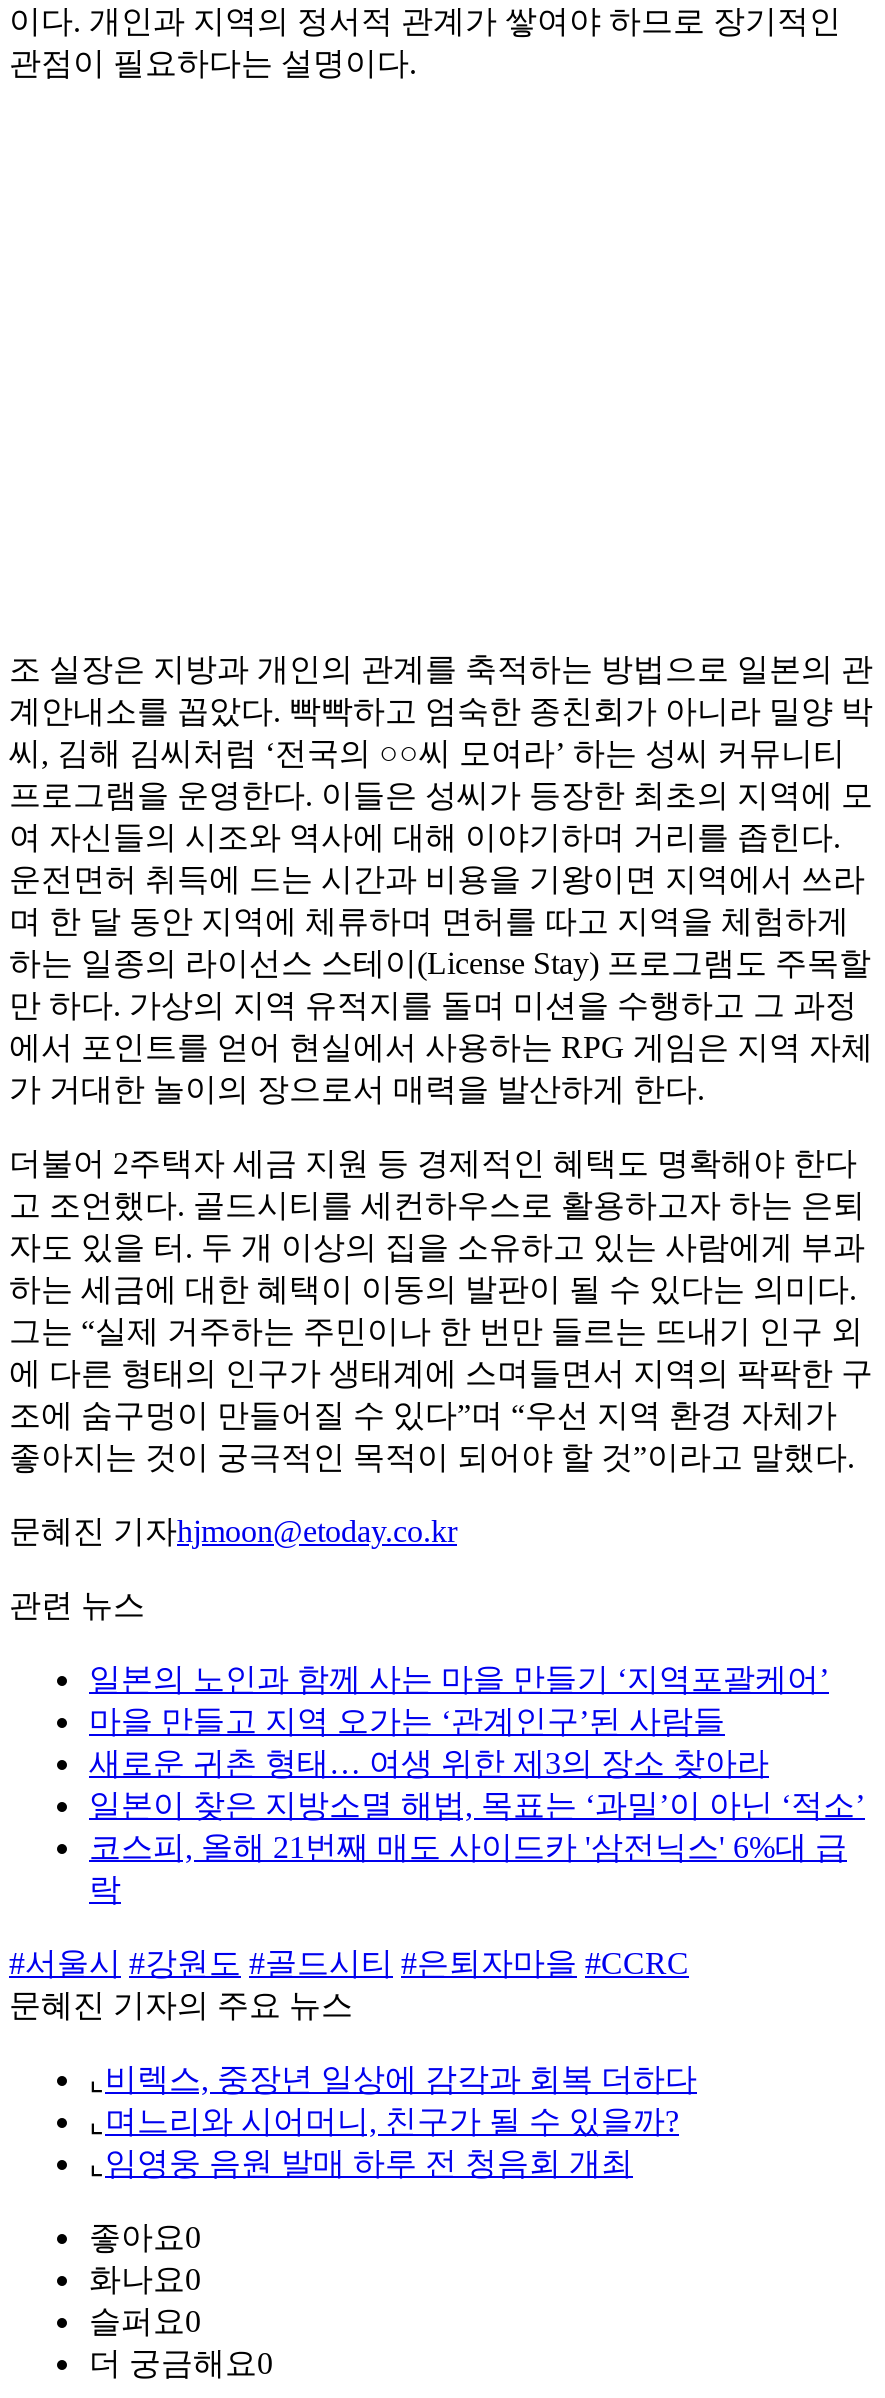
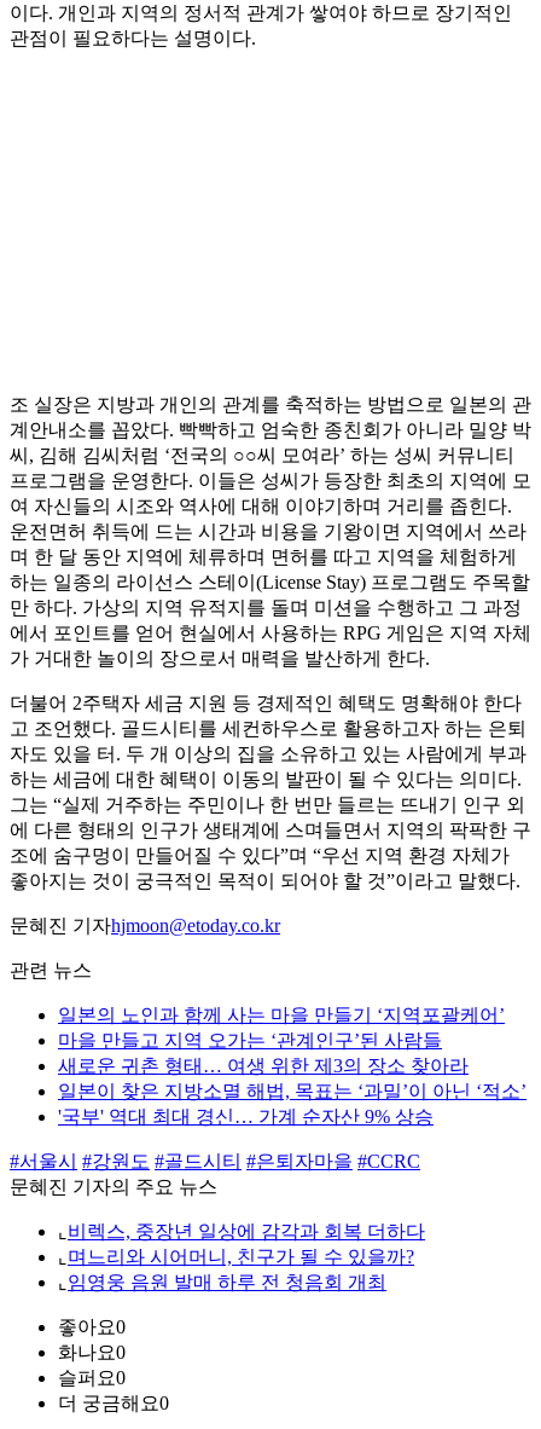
- 코스피, 올해 21번째 매도 사이드카 '삼전닉스' 6%대 급
- 락
+ '국부' 역대 최대 경신… 가계 순자산 9% 상승
